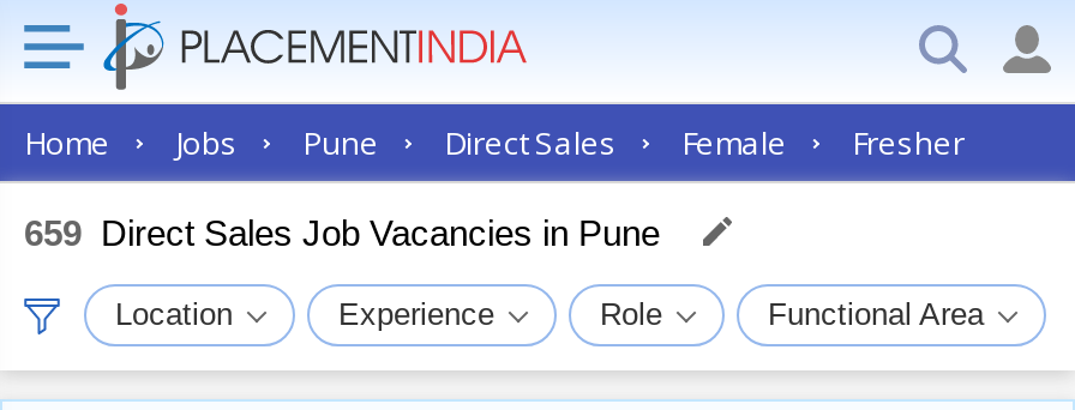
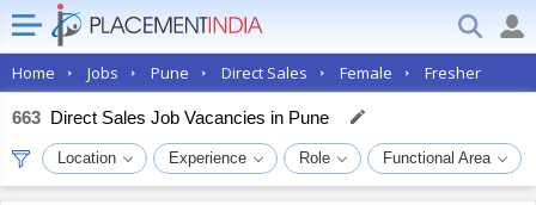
- 659 Direct Sales Job Vacancies in Pune
+ 663 Direct Sales Job Vacancies in Pune
